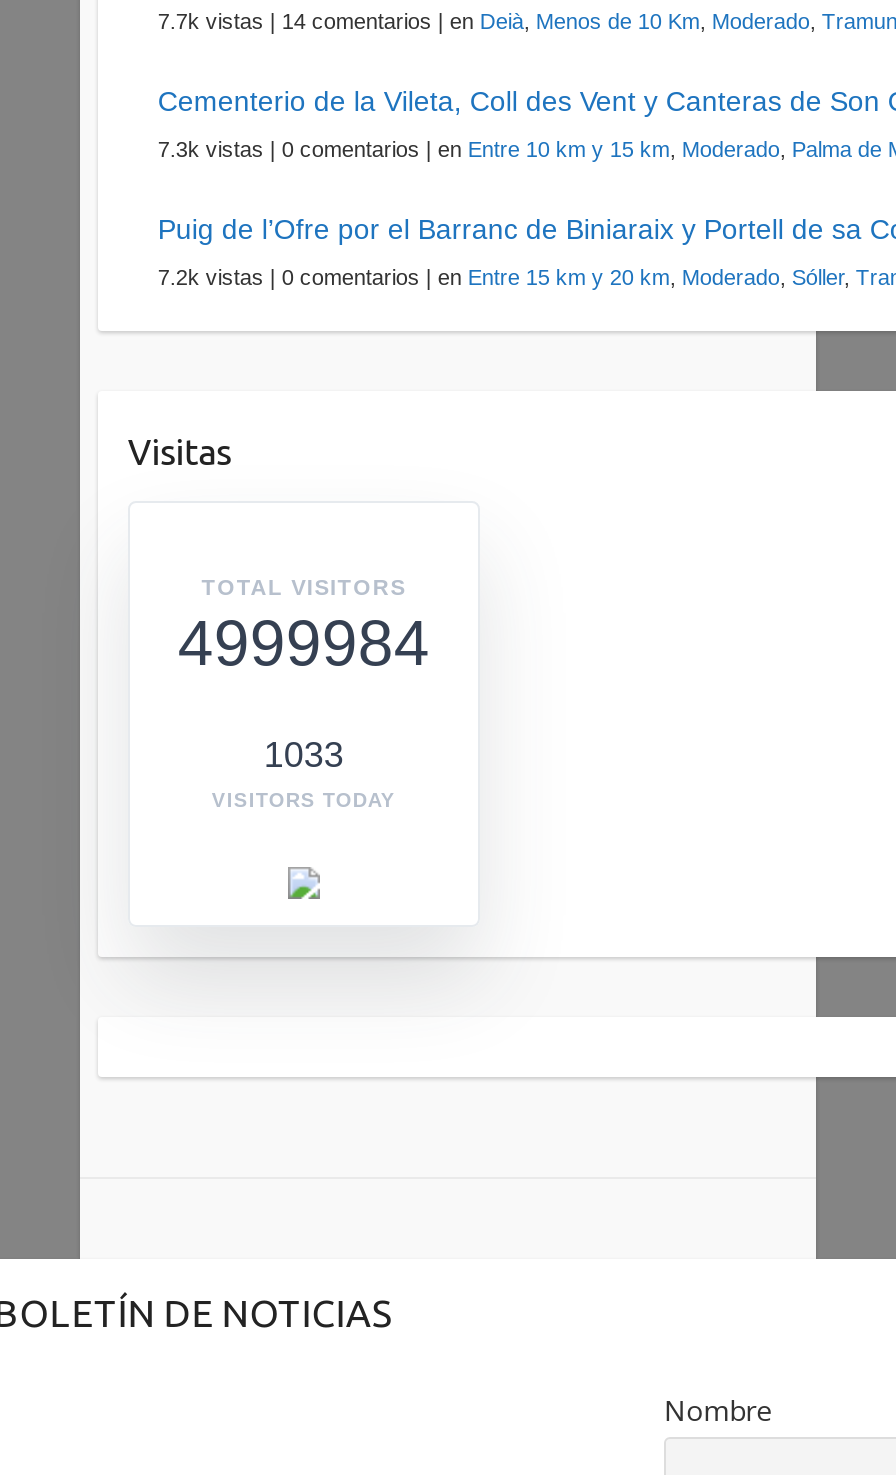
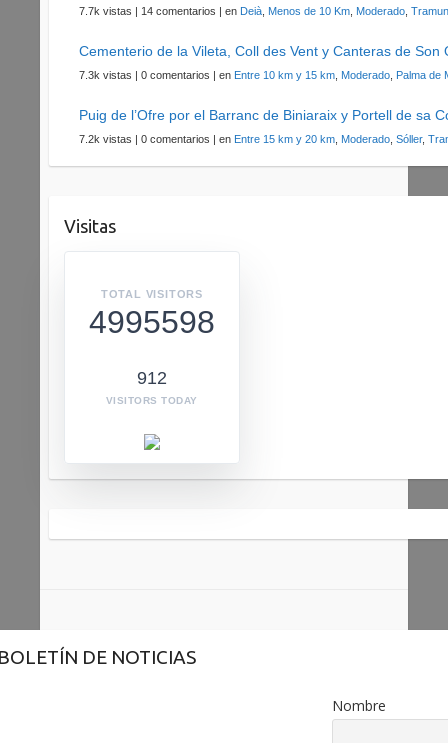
- 4999984
+ 4995598

- 1033
+ 912
